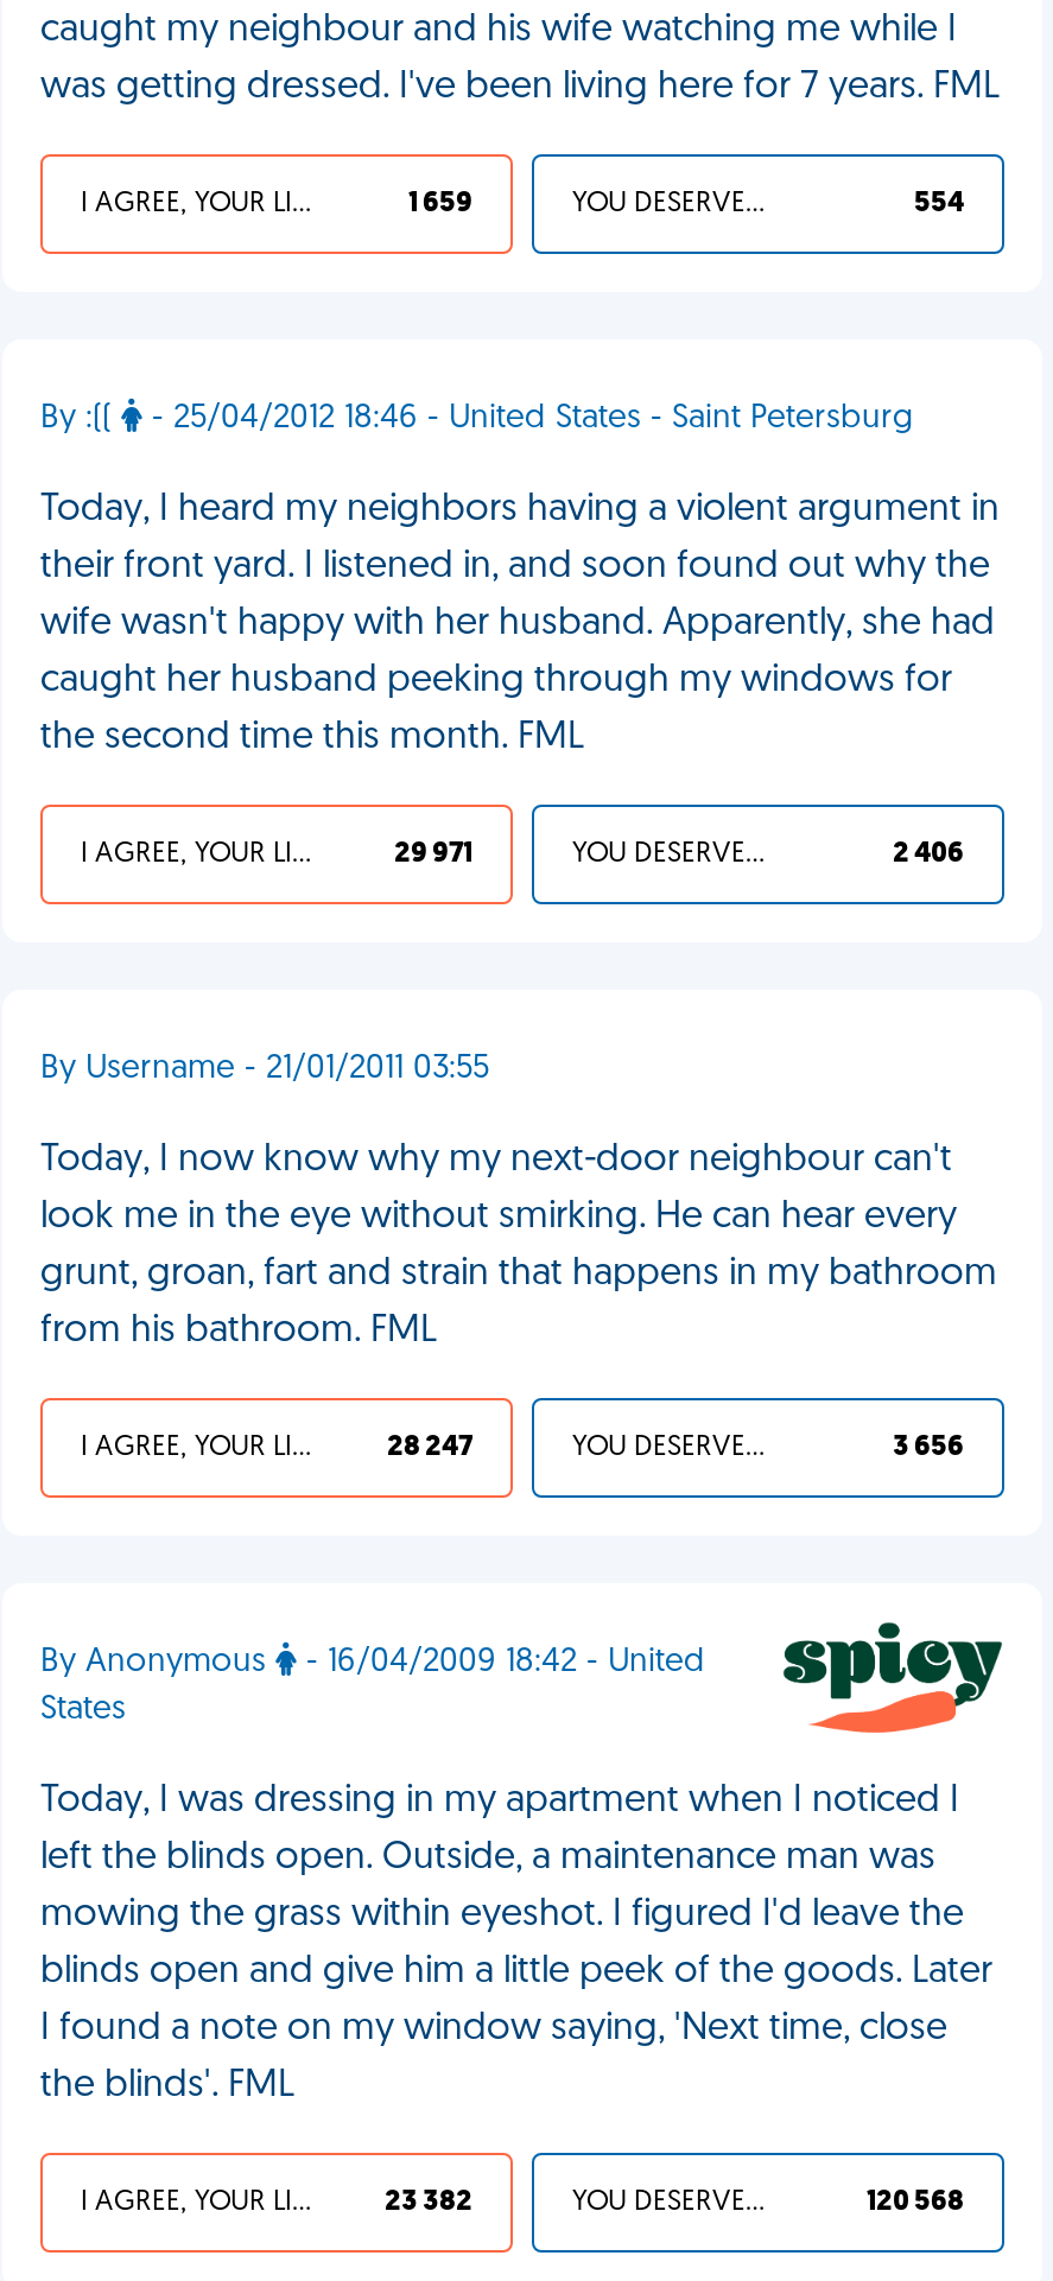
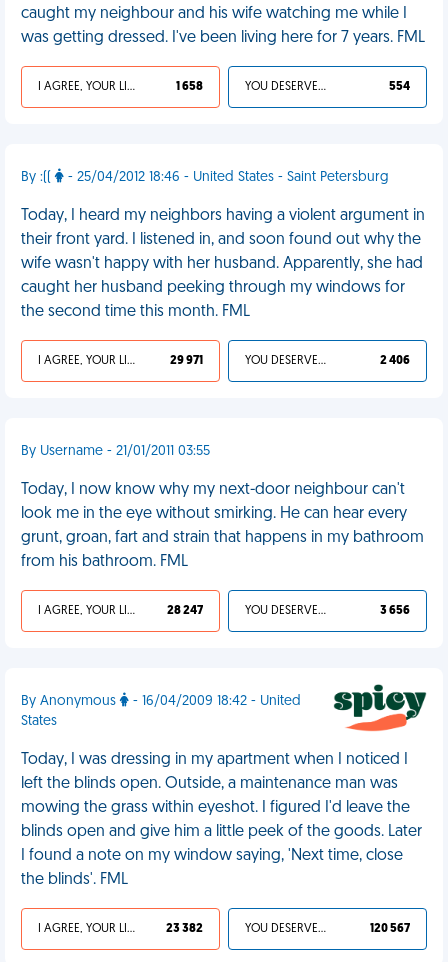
- 1 659
+ 1 658

- 120 568
+ 120 567
